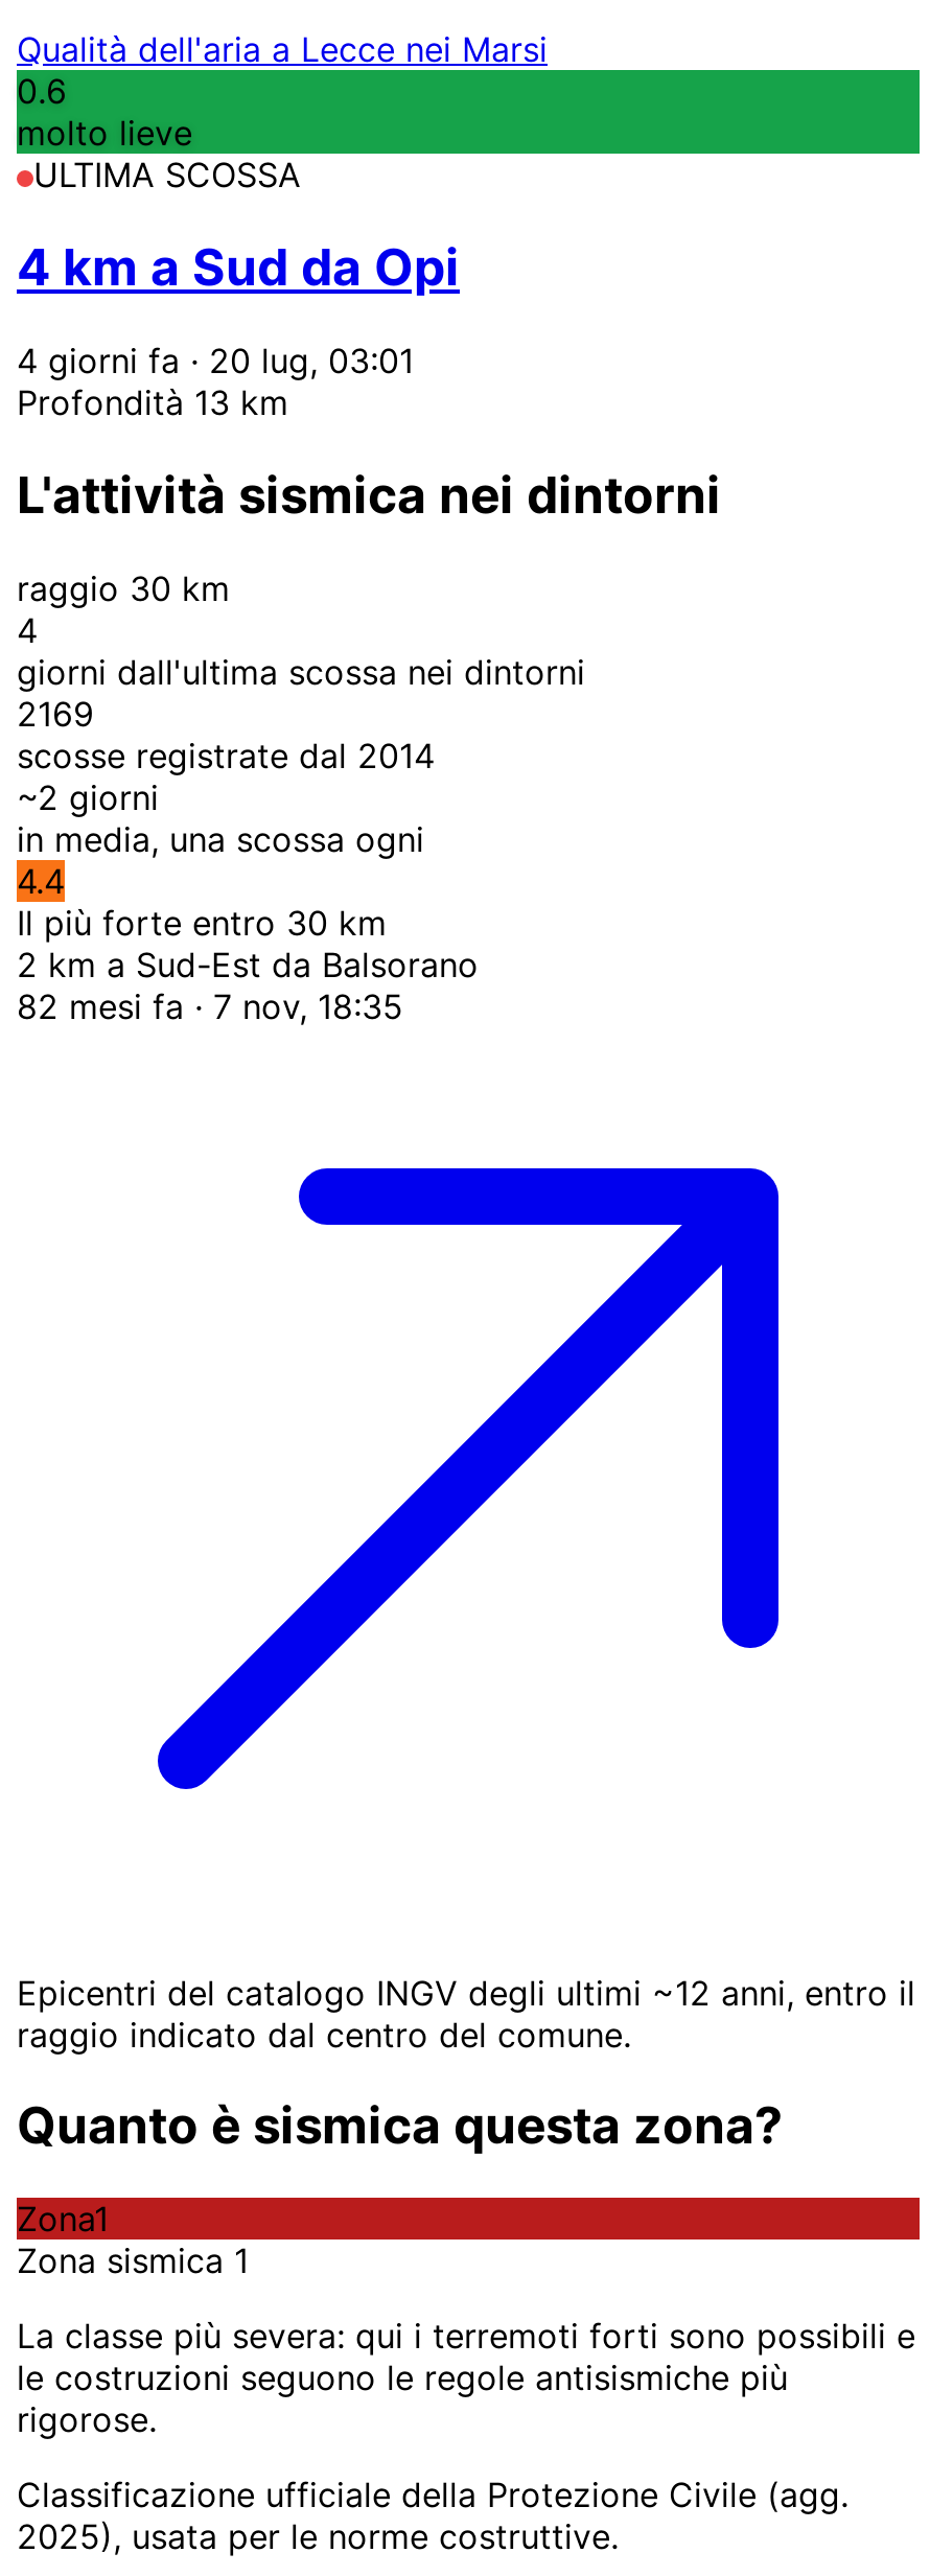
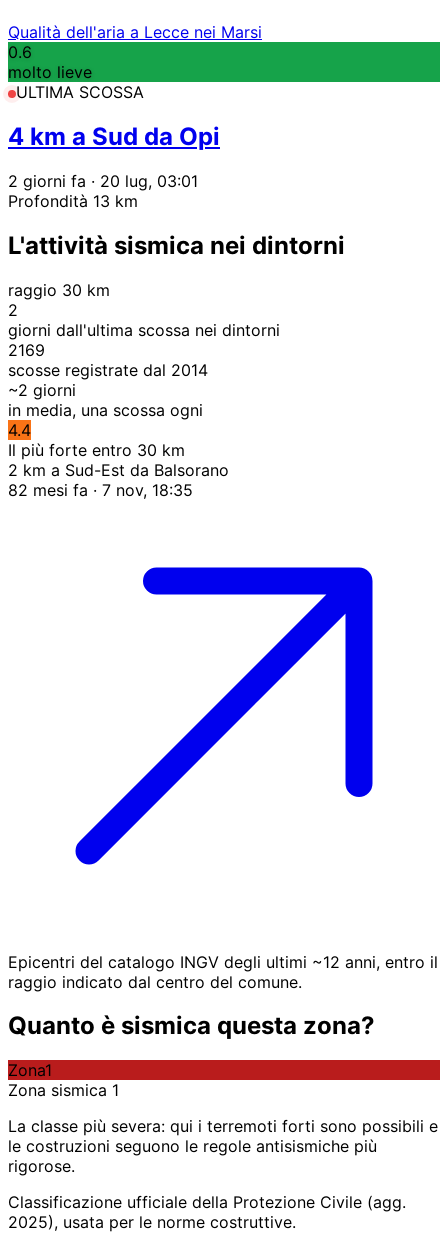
- 4 giorni fa · 20 lug, 03:01
+ 2 giorni fa · 20 lug, 03:01

- 4
+ 2
